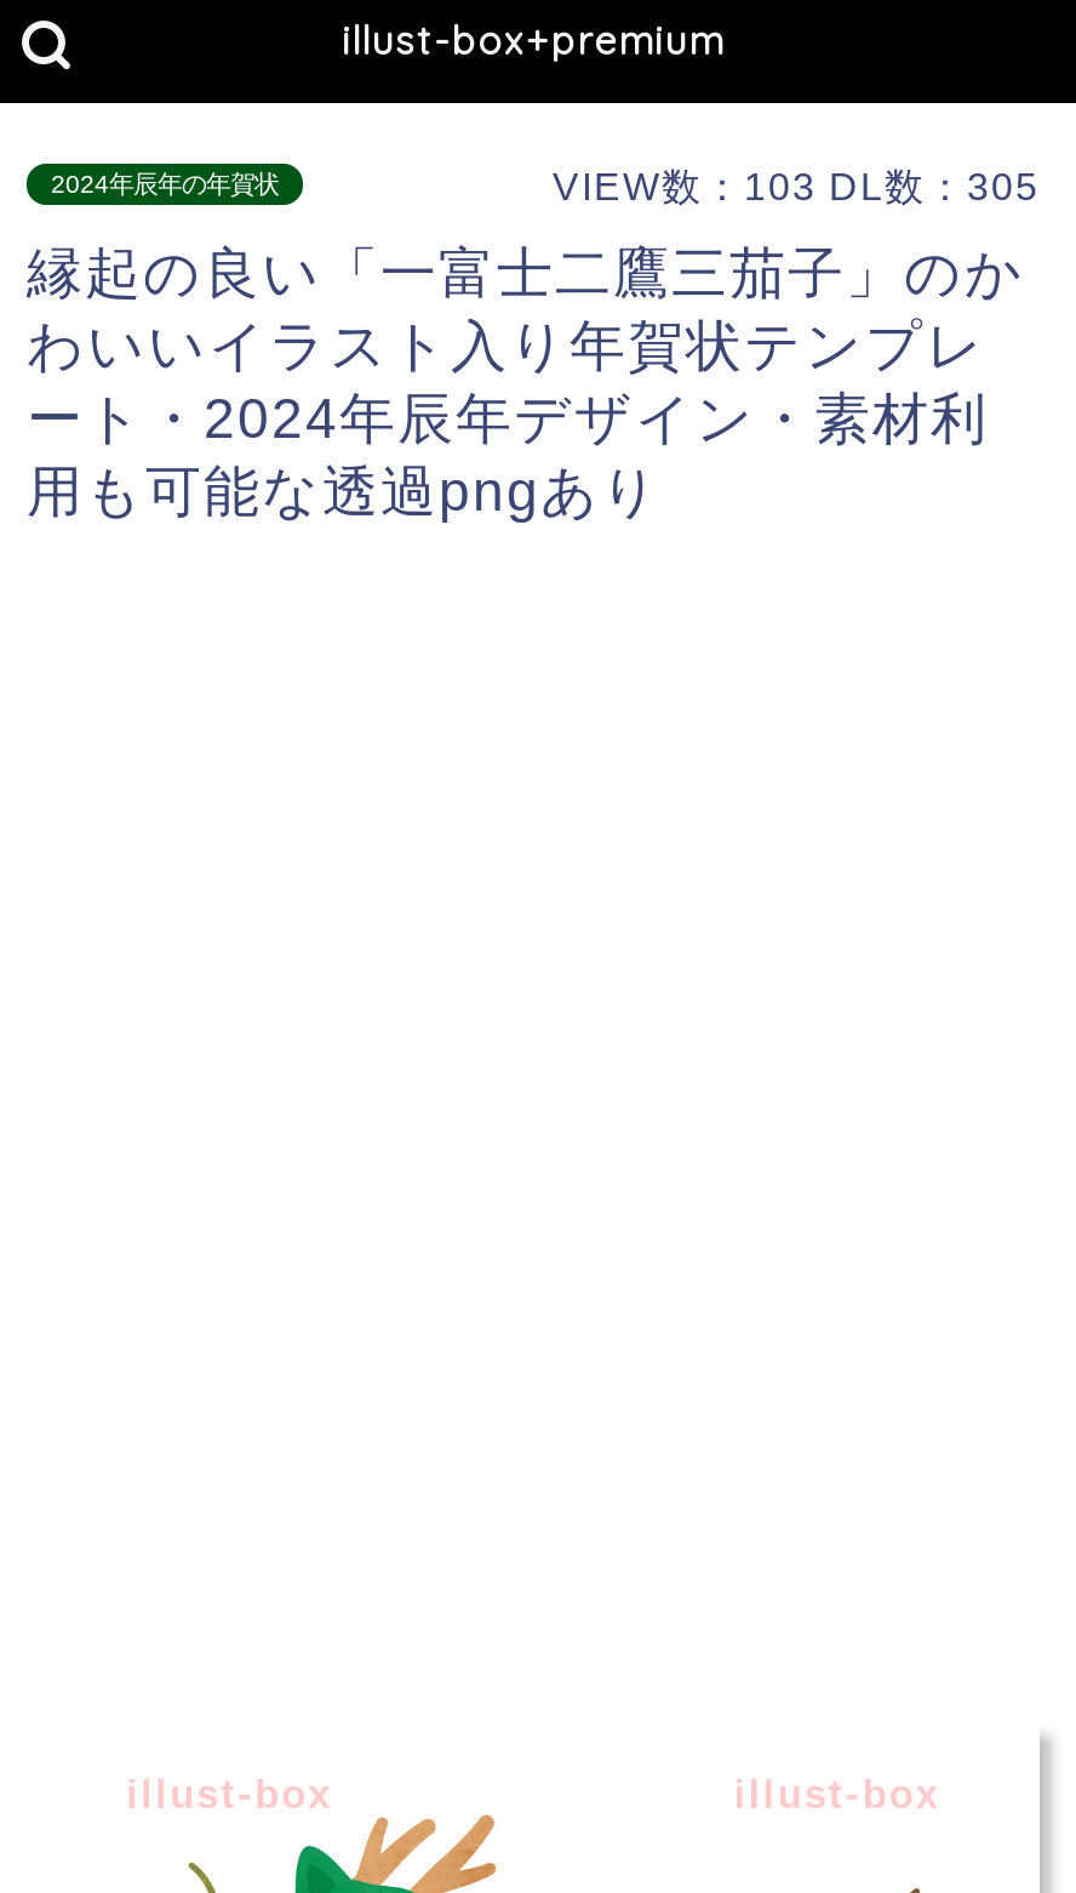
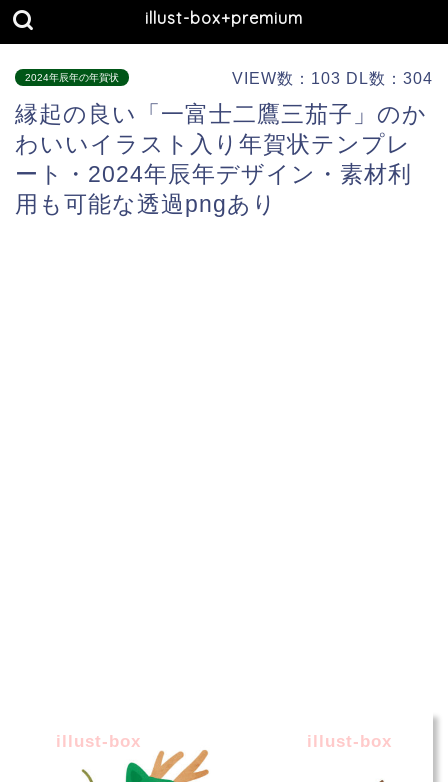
- VIEW数：103 DL数：305
+ VIEW数：103 DL数：304
